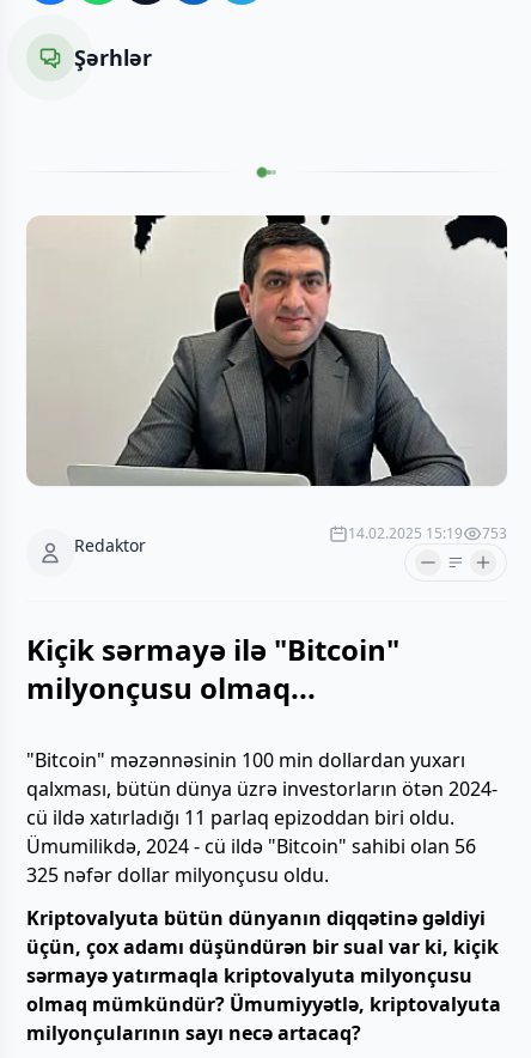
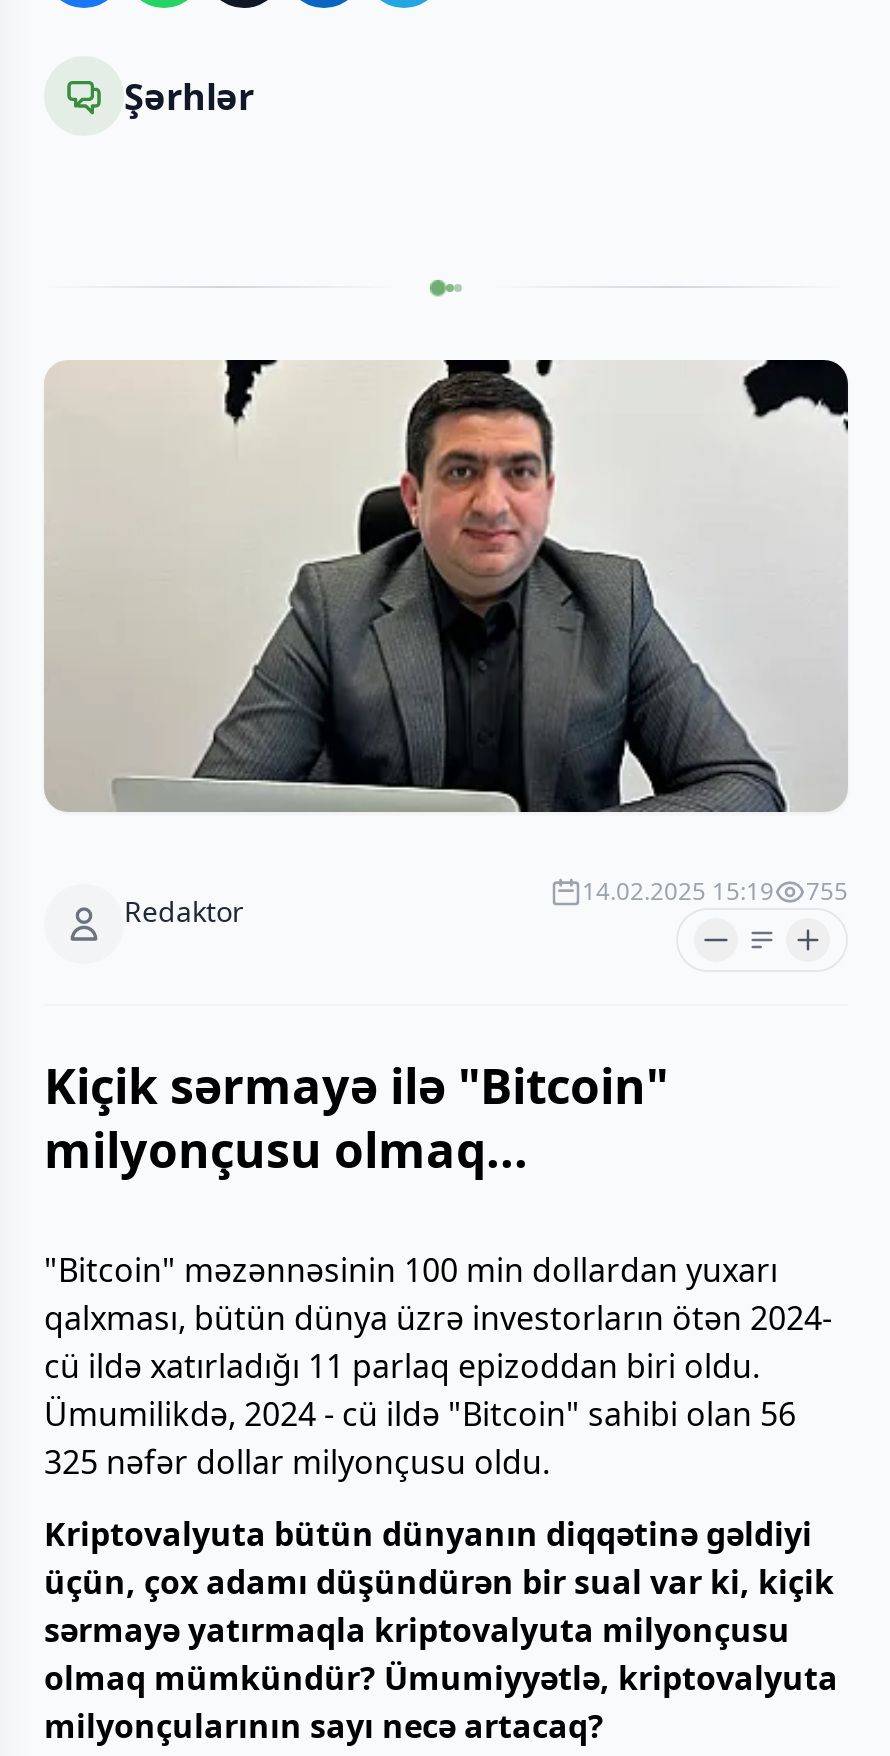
- 14.02.2025 15:19 753
+ 14.02.2025 15:19 755
